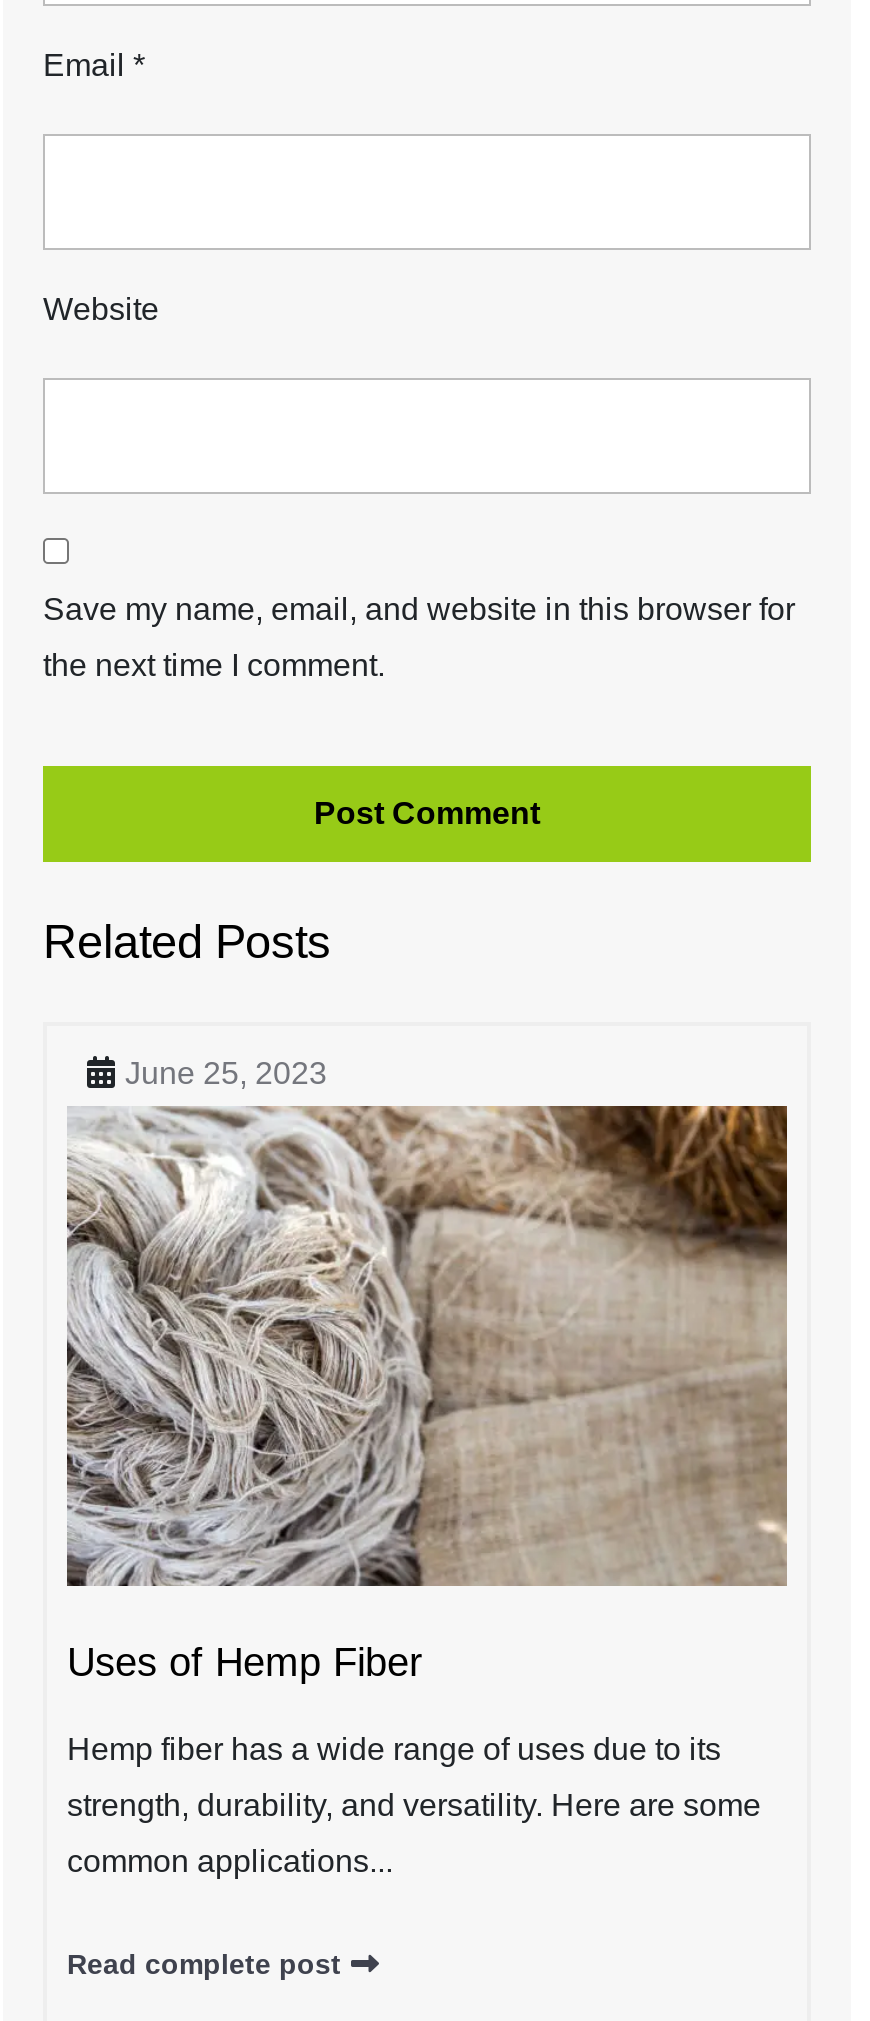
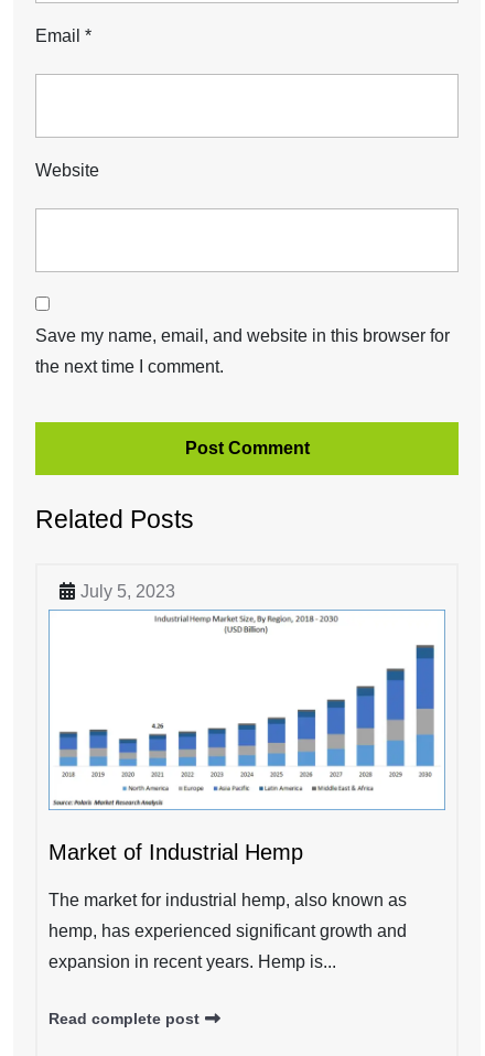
- June 25, 2023
+ July 5, 2023

- [image]
- Uses of Hemp Fiber
+ [image]
+ Market of Industrial Hemp

- Hemp fiber has a wide range of uses due to its
+ The market for industrial hemp, also known as

- strength, durability, and versatility. Here are some
+ hemp, has experienced significant growth and

- common applications...
+ expansion in recent years. Hemp is...
